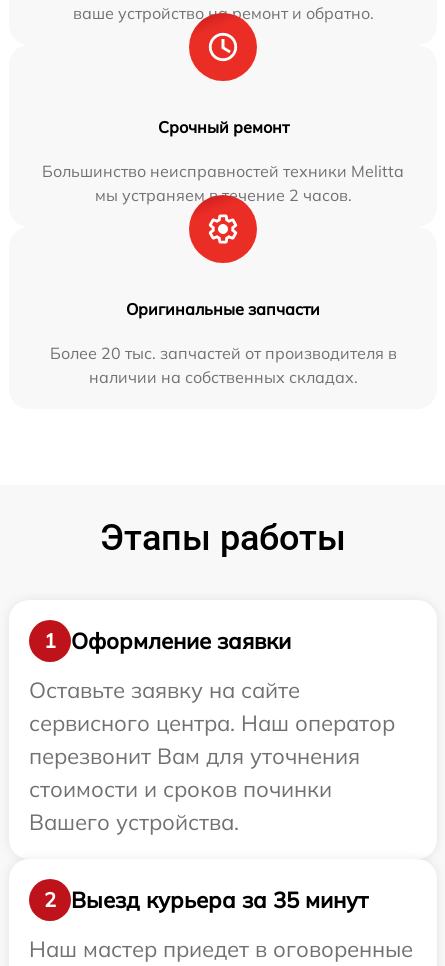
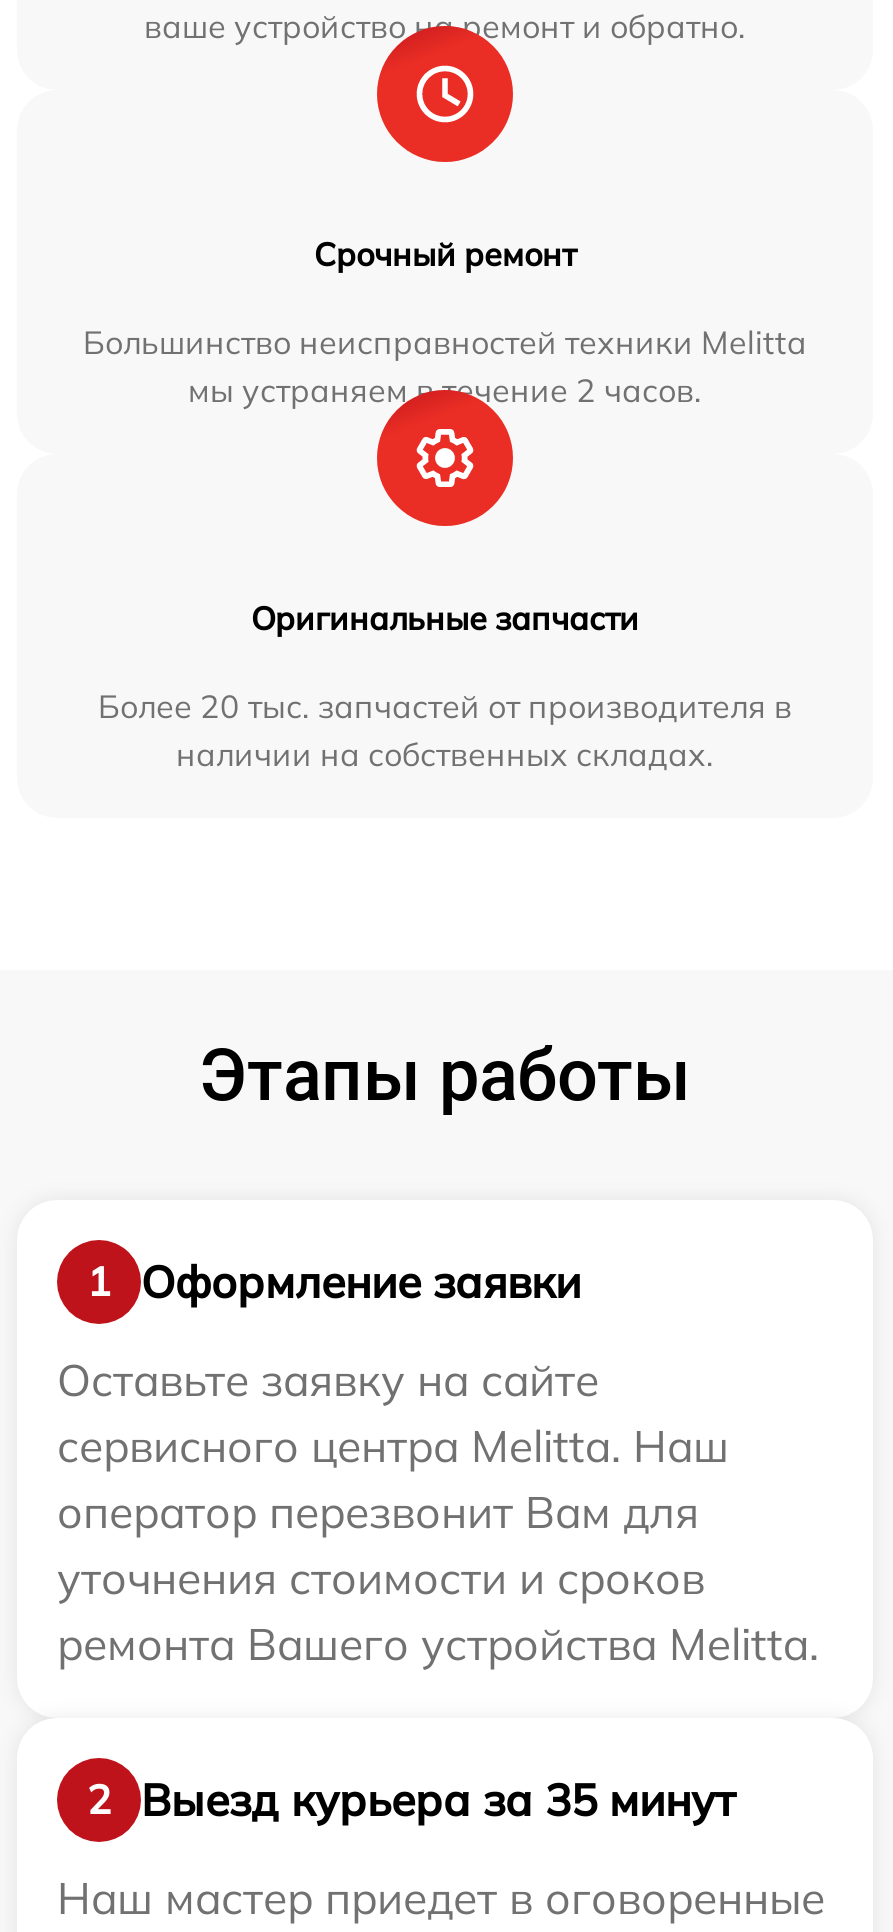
- сервисного центра. Наш оператор
- перезвонит Вам для уточнения
- стоимости и сроков починки
- Вашего устройства.
+ сервисного центра Melitta. Наш
+ оператор перезвонит Вам для
+ уточнения стоимости и сроков
+ ремонта Вашего устройства Melitta.
